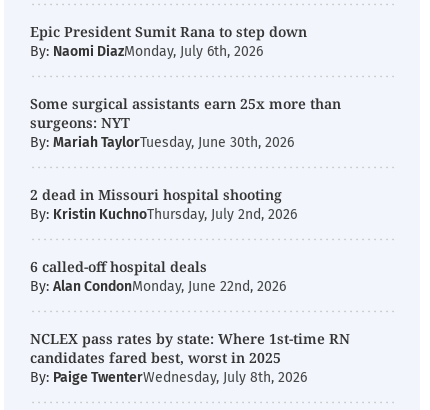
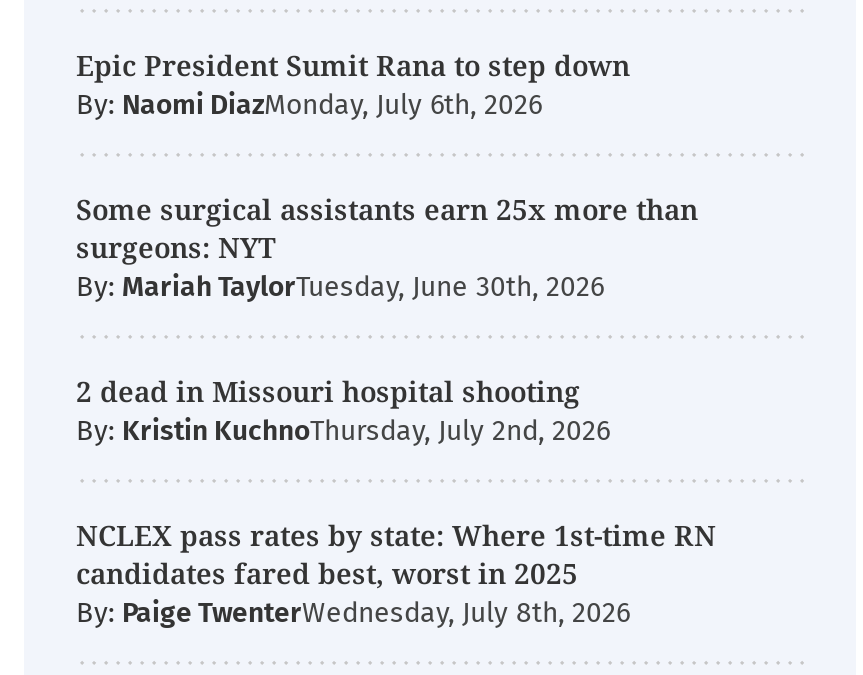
- 6 called-off hospital deals
- By: Alan CondonMonday, June 22nd, 2026
